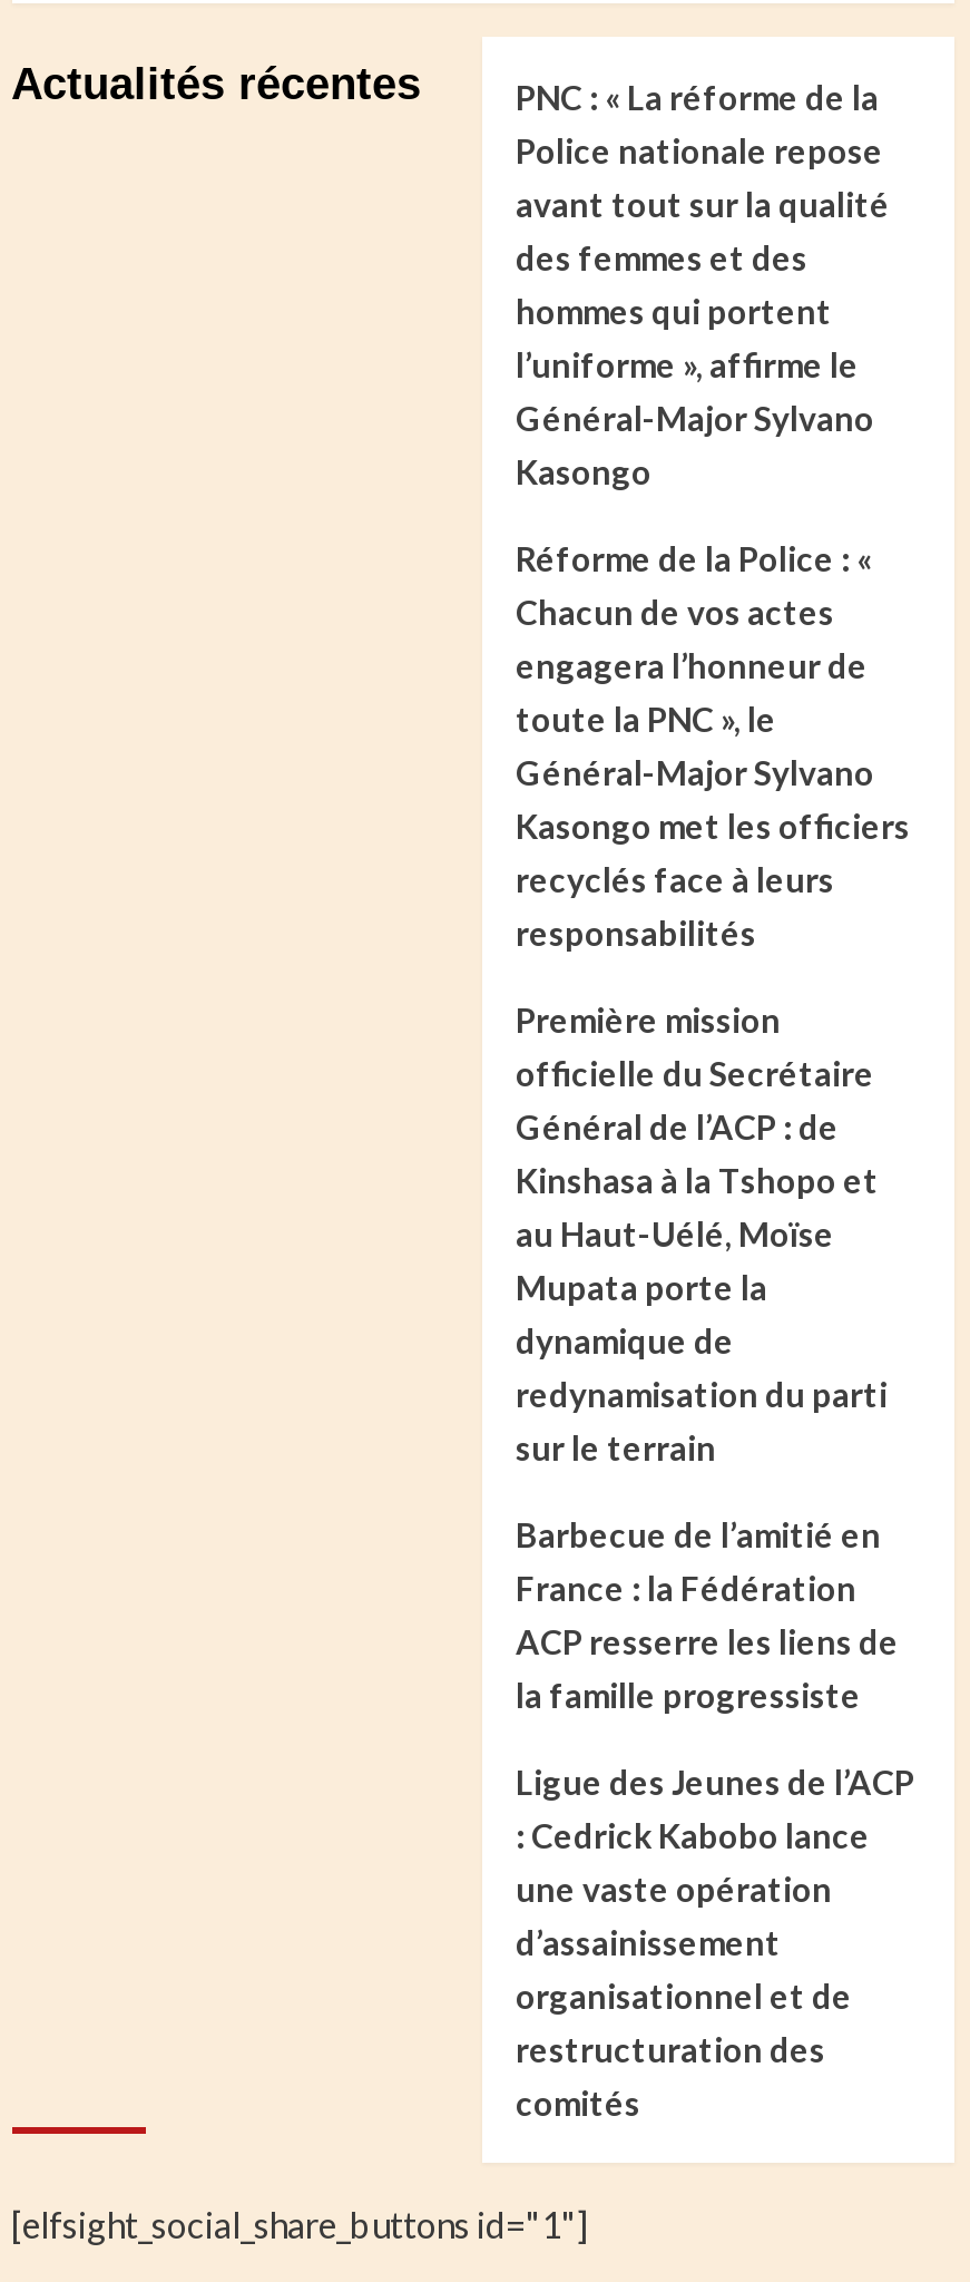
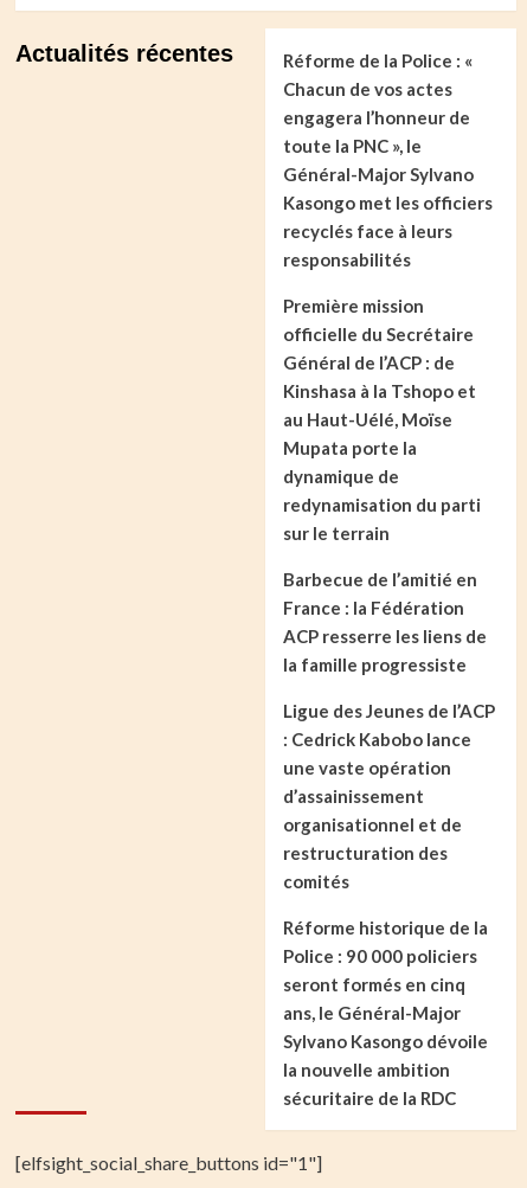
- PNC : « La réforme de la
- Police nationale repose
- avant tout sur la qualité
- des femmes et des
- hommes qui portent
- l’uniforme », affirme le
- Général-Major Sylvano
- Kasongo

moved up: Réforme de la Police : « | Chacun de vos actes | engagera l’honneur de | ... | restructuration des | comités

+ Réforme historique de la
+ Police : 90 000 policiers
+ seront formés en cinq
+ ans, le Général-Major
+ Sylvano Kasongo dévoile
+ la nouvelle ambition
+ sécuritaire de la RDC
